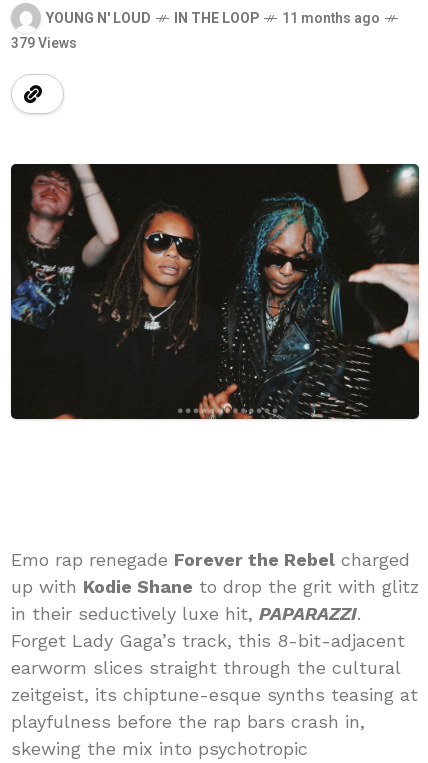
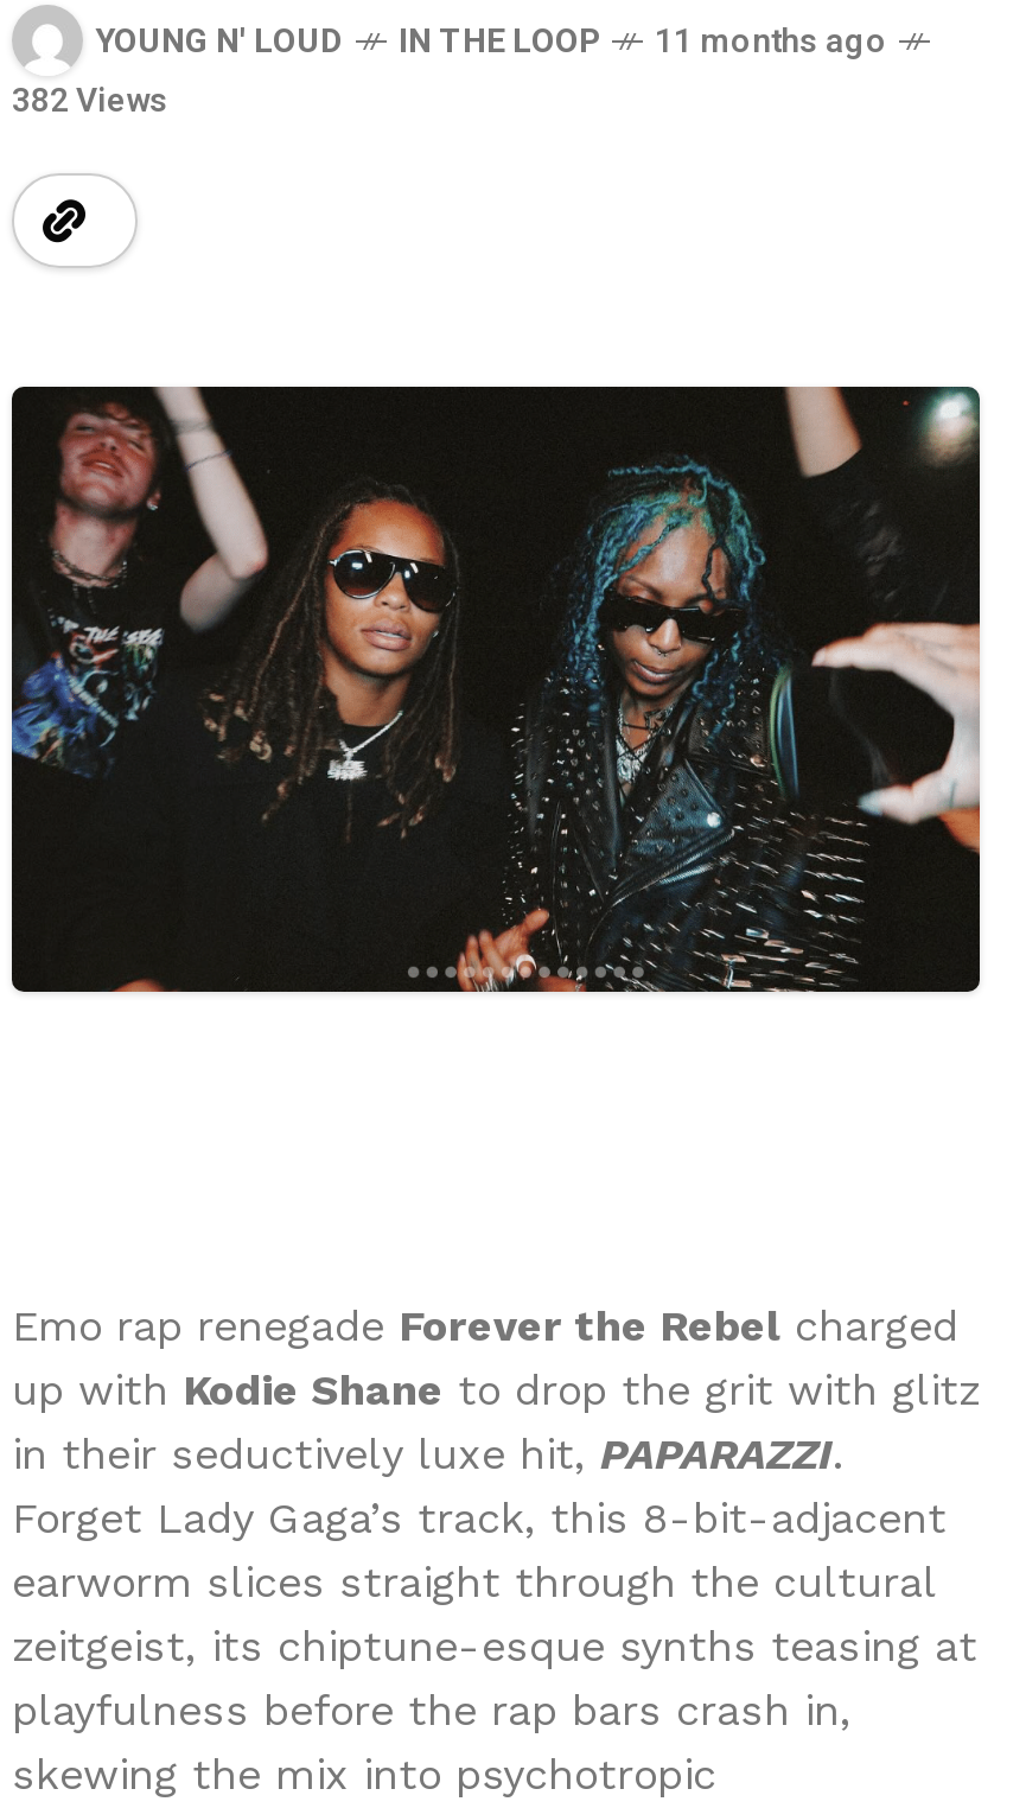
- 379 Views
+ 382 Views
